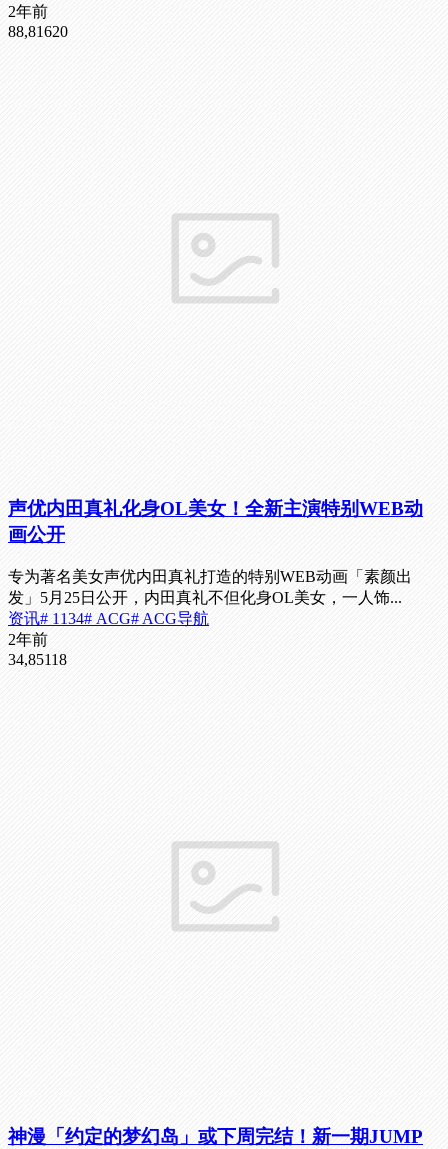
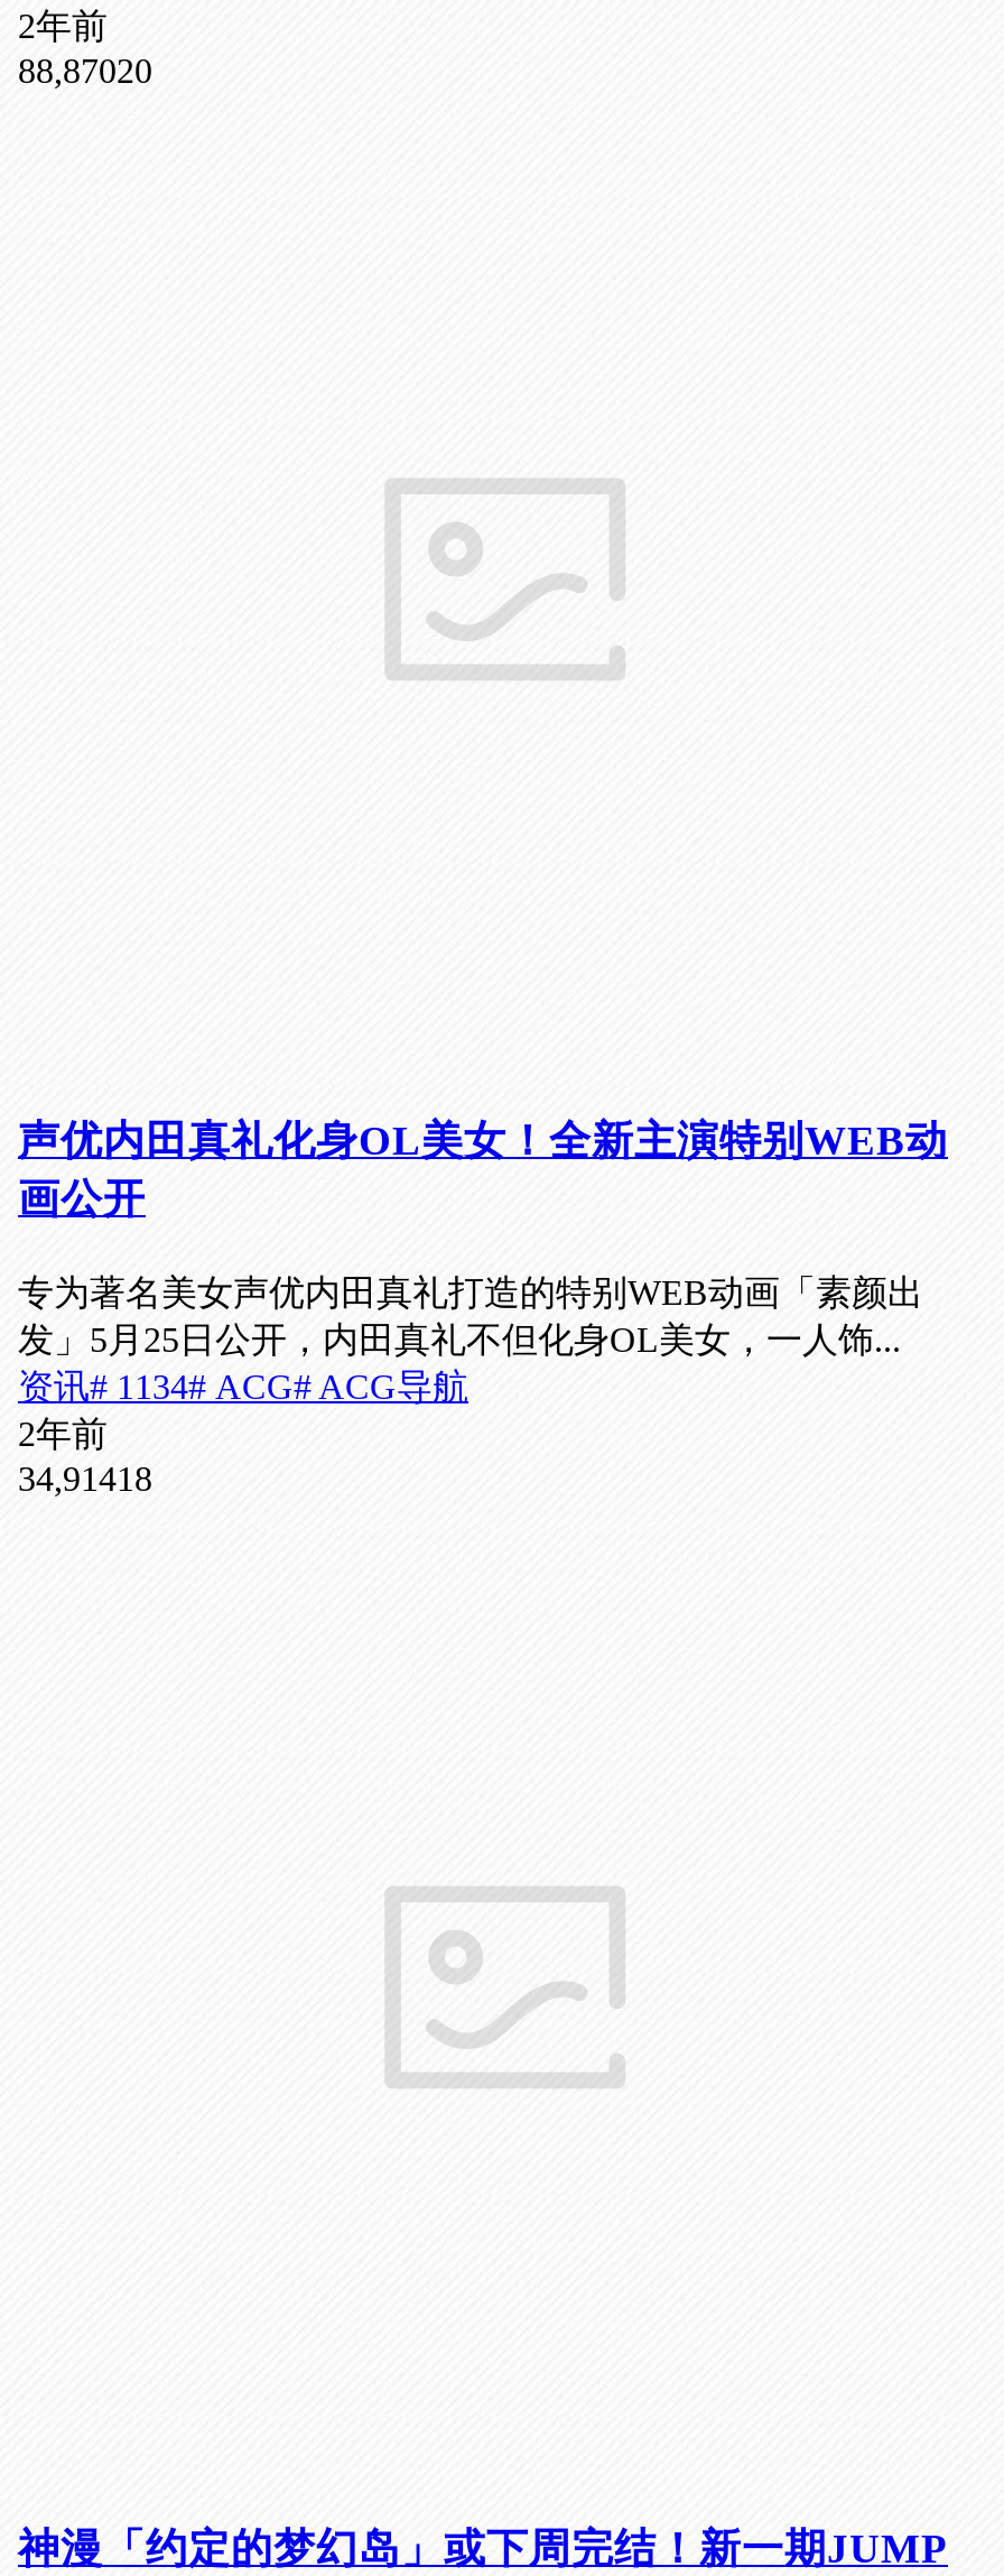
- 88,81620
+ 88,87020

- 34,85118
+ 34,91418
